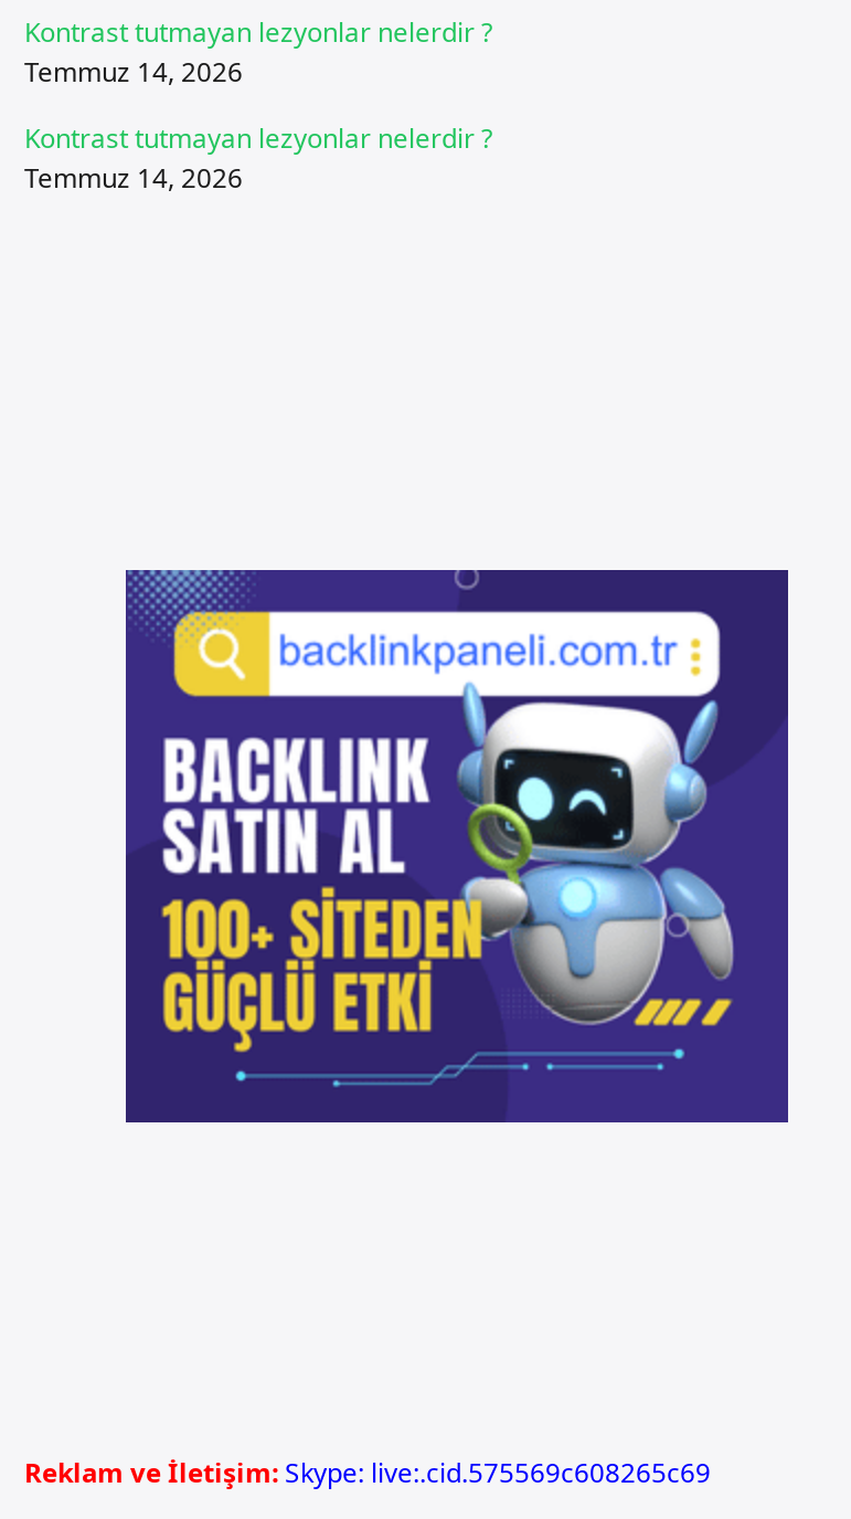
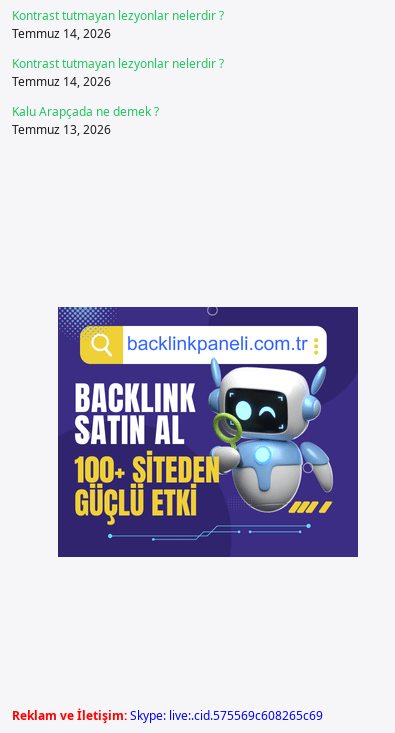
+ Kalu Arapçada ne demek ?
+ Temmuz 13, 2026
